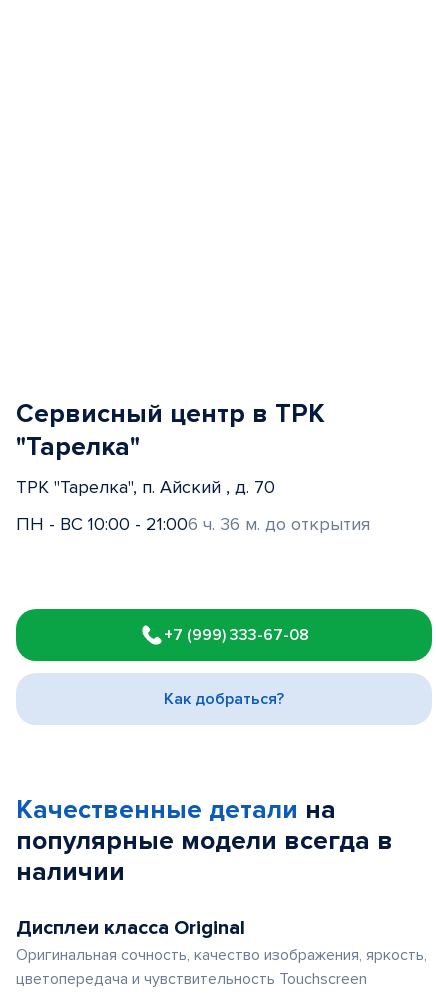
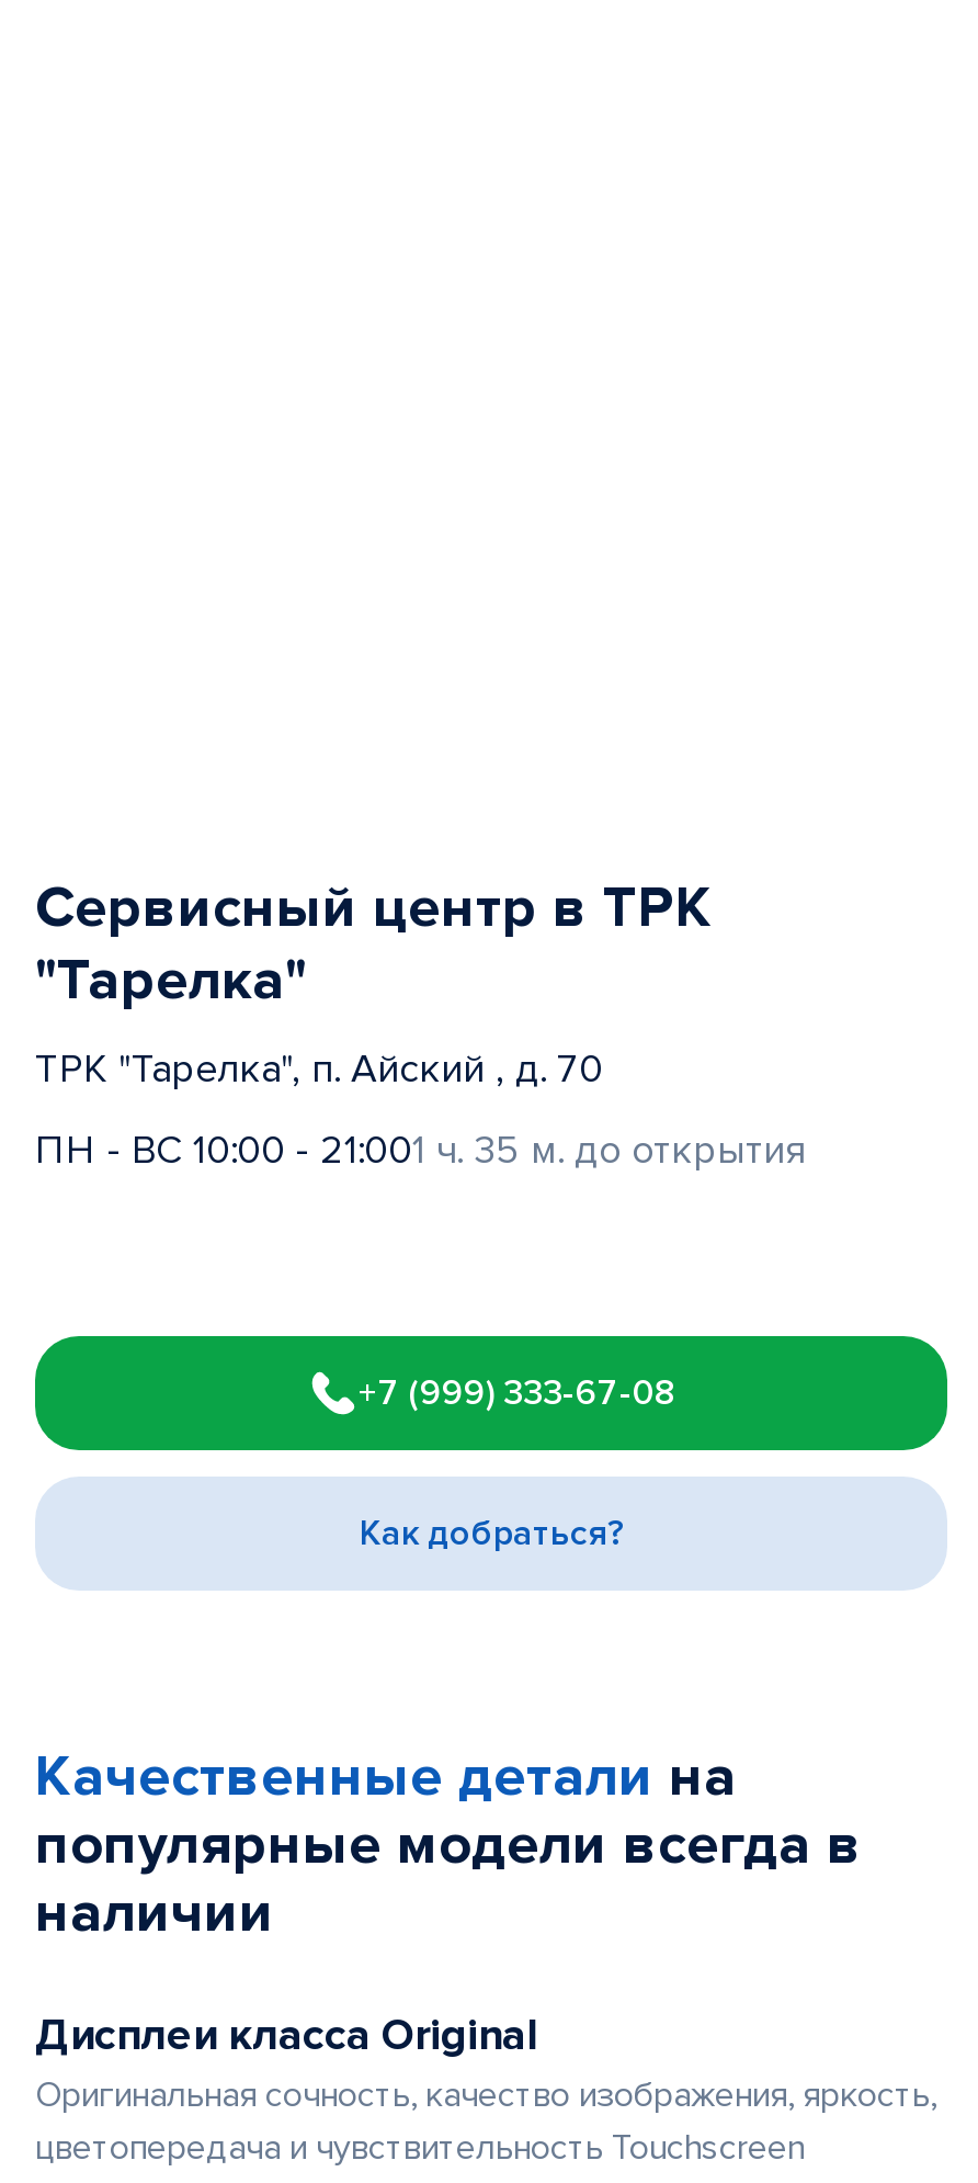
- ПН - ВС 10:00 - 21:00 6 ч. 36 м. до открытия
+ ПН - ВС 10:00 - 21:00 1 ч. 35 м. до открытия
